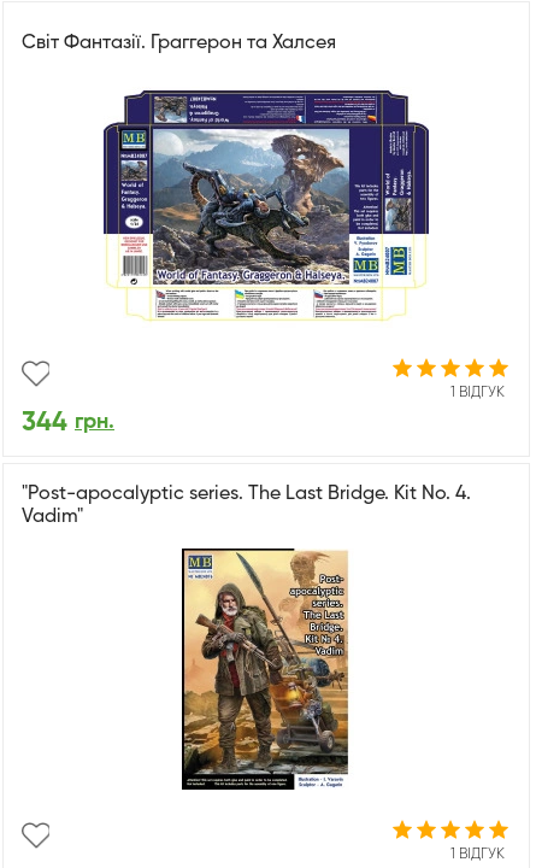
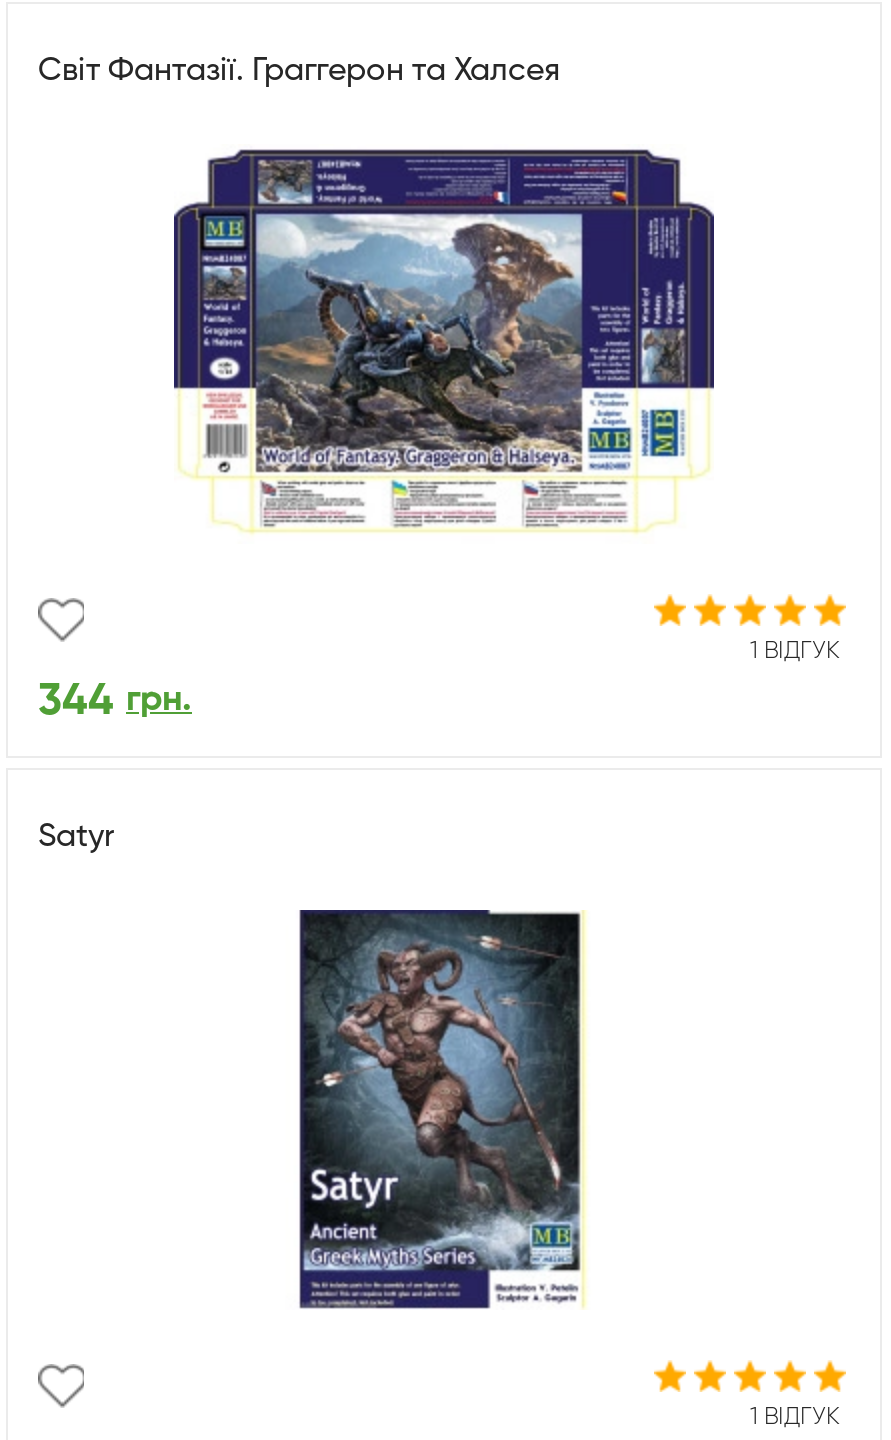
- "Pоst-apocalyptic series. The Last Bridge. Kit No. 4.
- Vadim"
+ Satyr

- [image]
+ [image]
